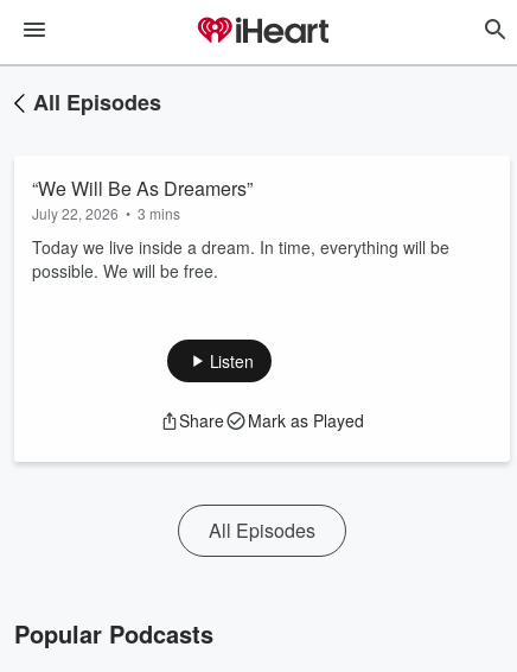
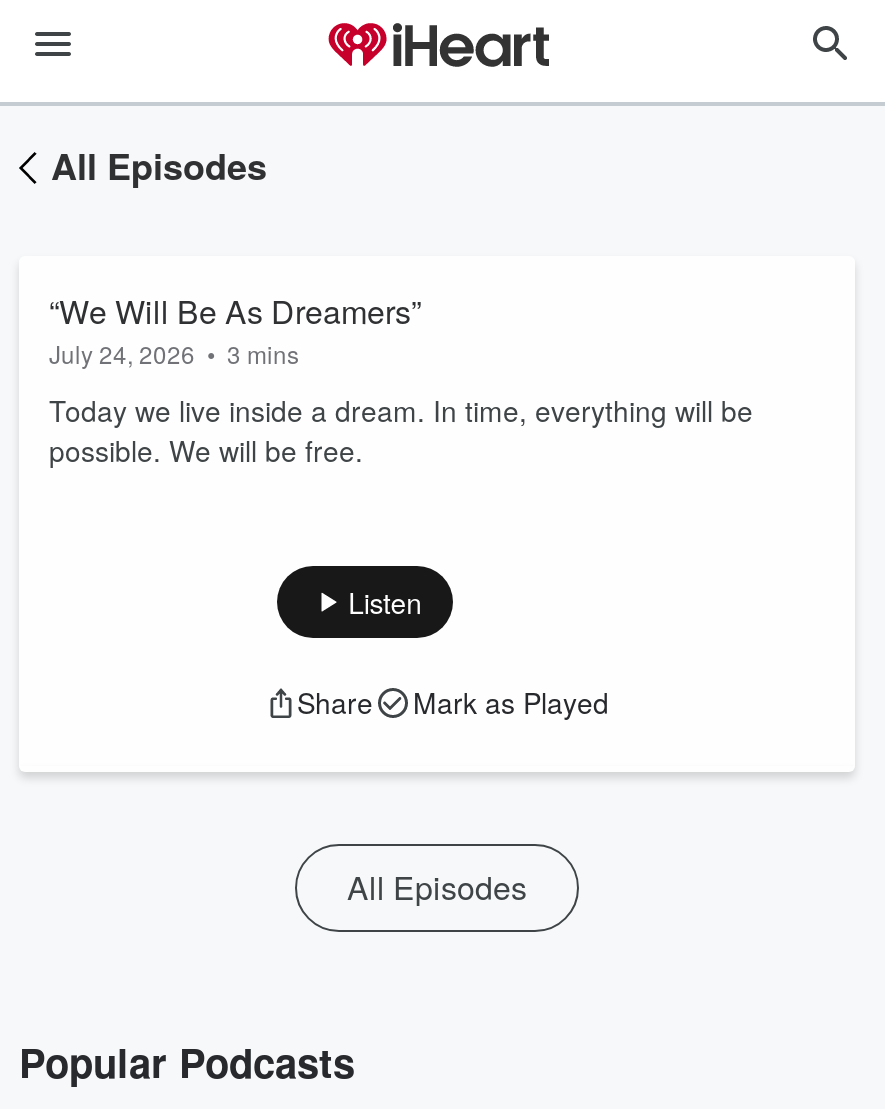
- July 22, 2026 • 3 mins
+ July 24, 2026 • 3 mins
